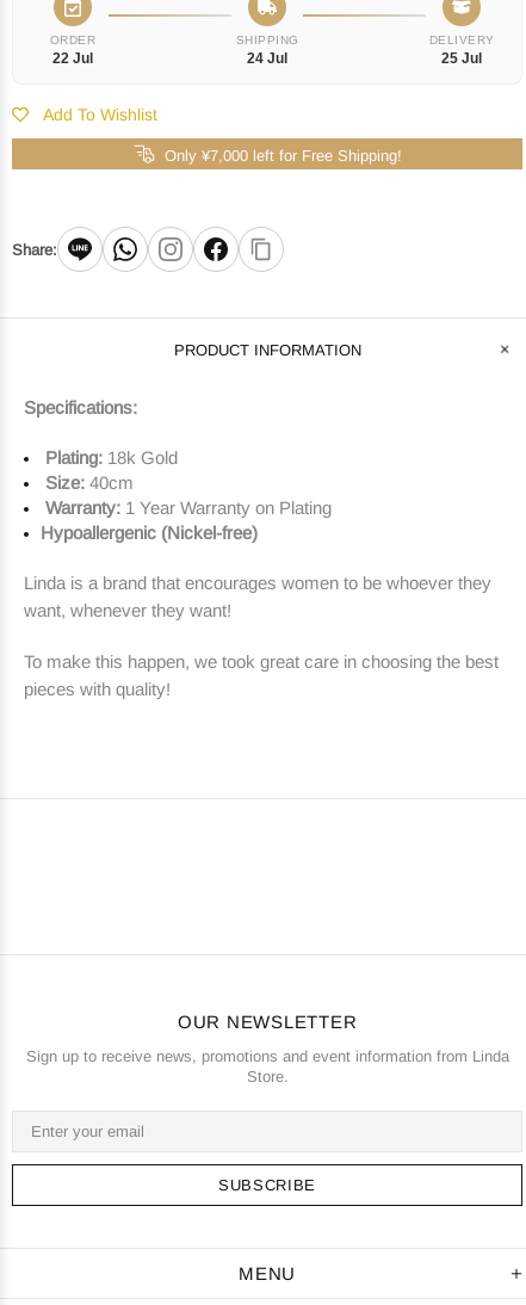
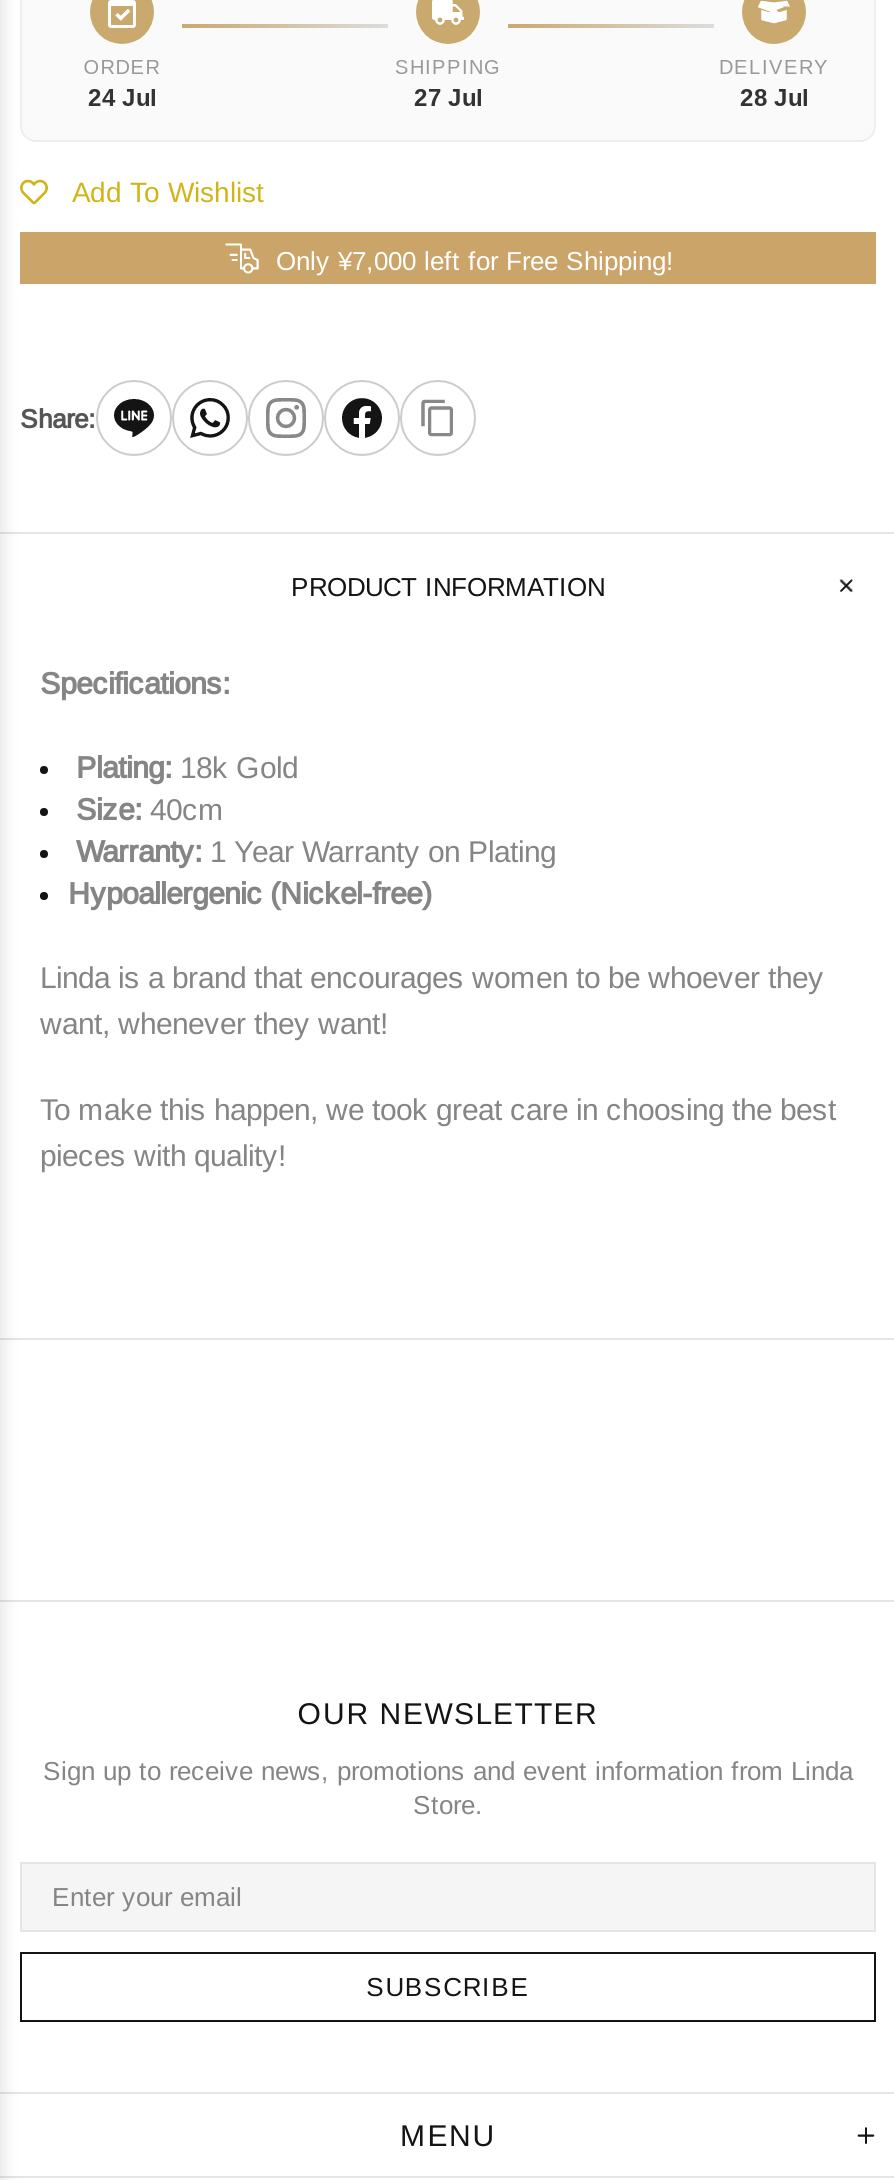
- 22 Jul
+ 24 Jul

- 24 Jul
+ 27 Jul

- 25 Jul
+ 28 Jul
